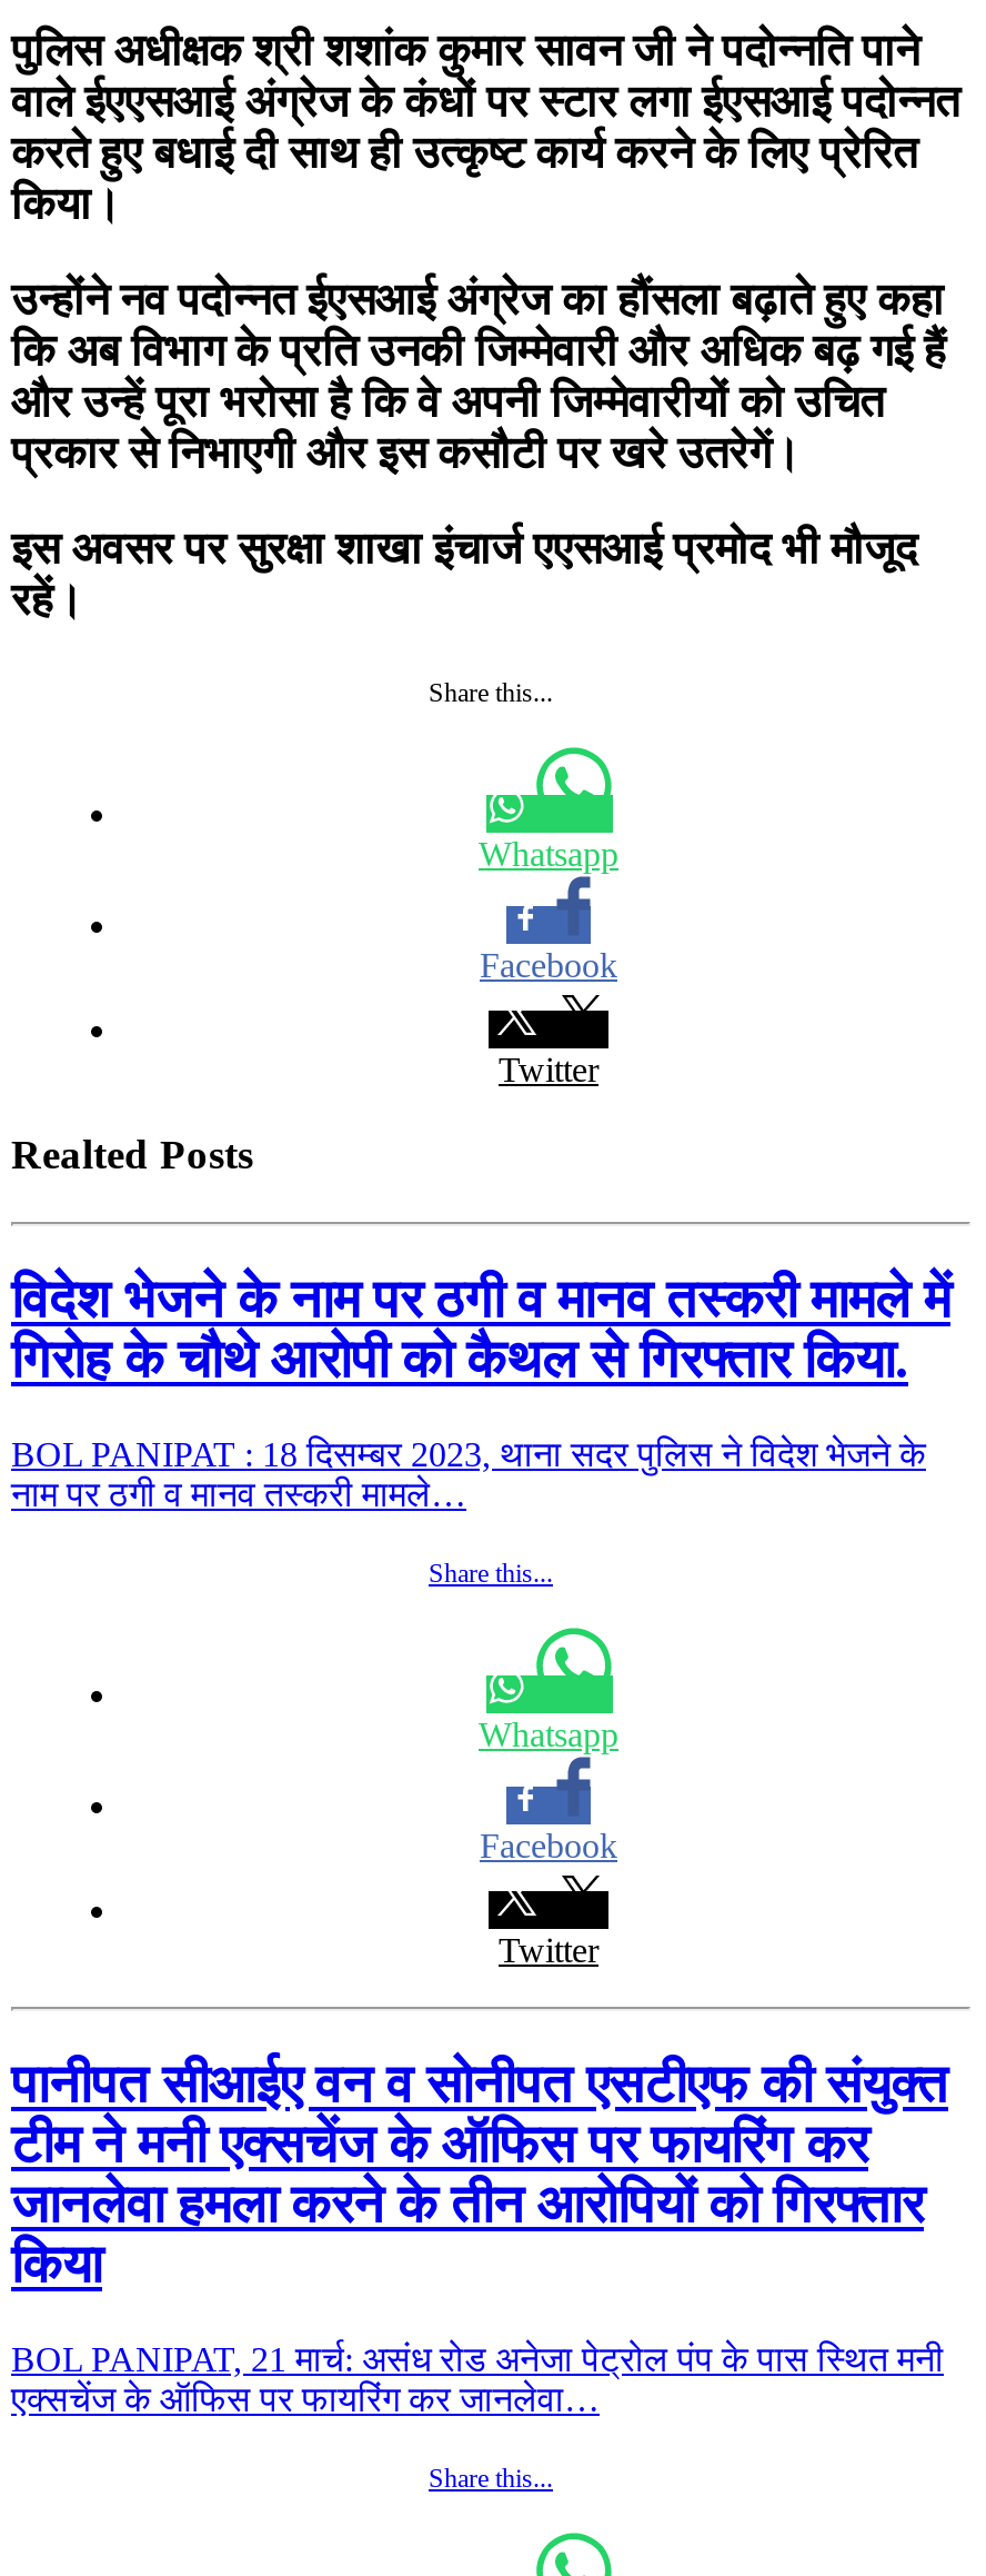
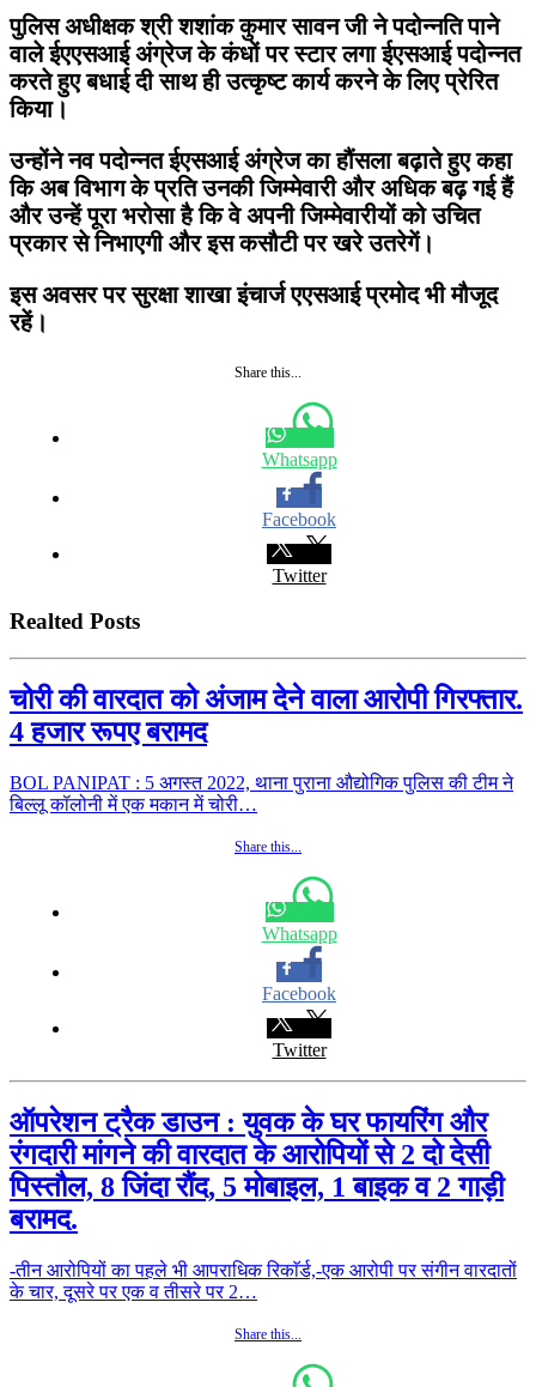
- विदेश भेजने के नाम पर ठगी व मानव तस्करी मामले में
- गिरोह के चौथे आरोपी को कैथल से गिरफ्तार किया.
+ चोरी की वारदात को अंजाम देने वाला आरोपी गिरफ्तार.
+ 4 हजार रूपए बरामद

- BOL PANIPAT : 18 दिसम्बर 2023, थाना सदर पुलिस ने विदेश भेजने के
- नाम पर ठगी व मानव तस्करी मामले…
+ BOL PANIPAT : 5 अगस्त 2022, थाना पुराना औद्योगिक पुलिस की टीम ने
+ बिल्लू कॉलोनी में एक मकान में चोरी…

- पानीपत सीआईए वन व सोनीपत एसटीएफ की संयुक्त
- टीम ने मनी एक्सचेंज के ऑफिस पर फायरिंग कर
- जानलेवा हमला करने के तीन आरोपियों को गिरफ्तार
- किया
+ ऑपरेशन ट्रैक डाउन : युवक के घर फायरिंग और
+ रंगदारी मांगने की वारदात के आरोपियों से 2 दो देसी
+ पिस्तौल, 8 जिंदा रौंद, 5 मोबाइल, 1 बाइक व 2 गाड़ी
+ बरामद.

- BOL PANIPAT, 21 मार्च: असंध रोड अनेजा पेट्रोल पंप के पास स्थित मनी
- एक्सचेंज के ऑफिस पर फायरिंग कर जानलेवा…
+ -तीन आरोपियों का पहले भी आपराधिक रिकाॅर्ड,-एक आरोपी पर संगीन वारदातों
+ के चार, दूसरे पर एक व तीसरे पर 2…
